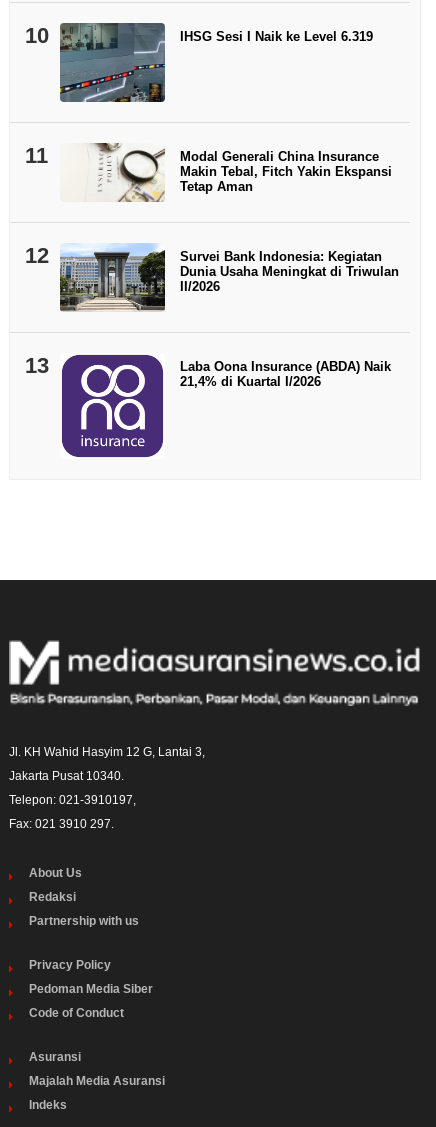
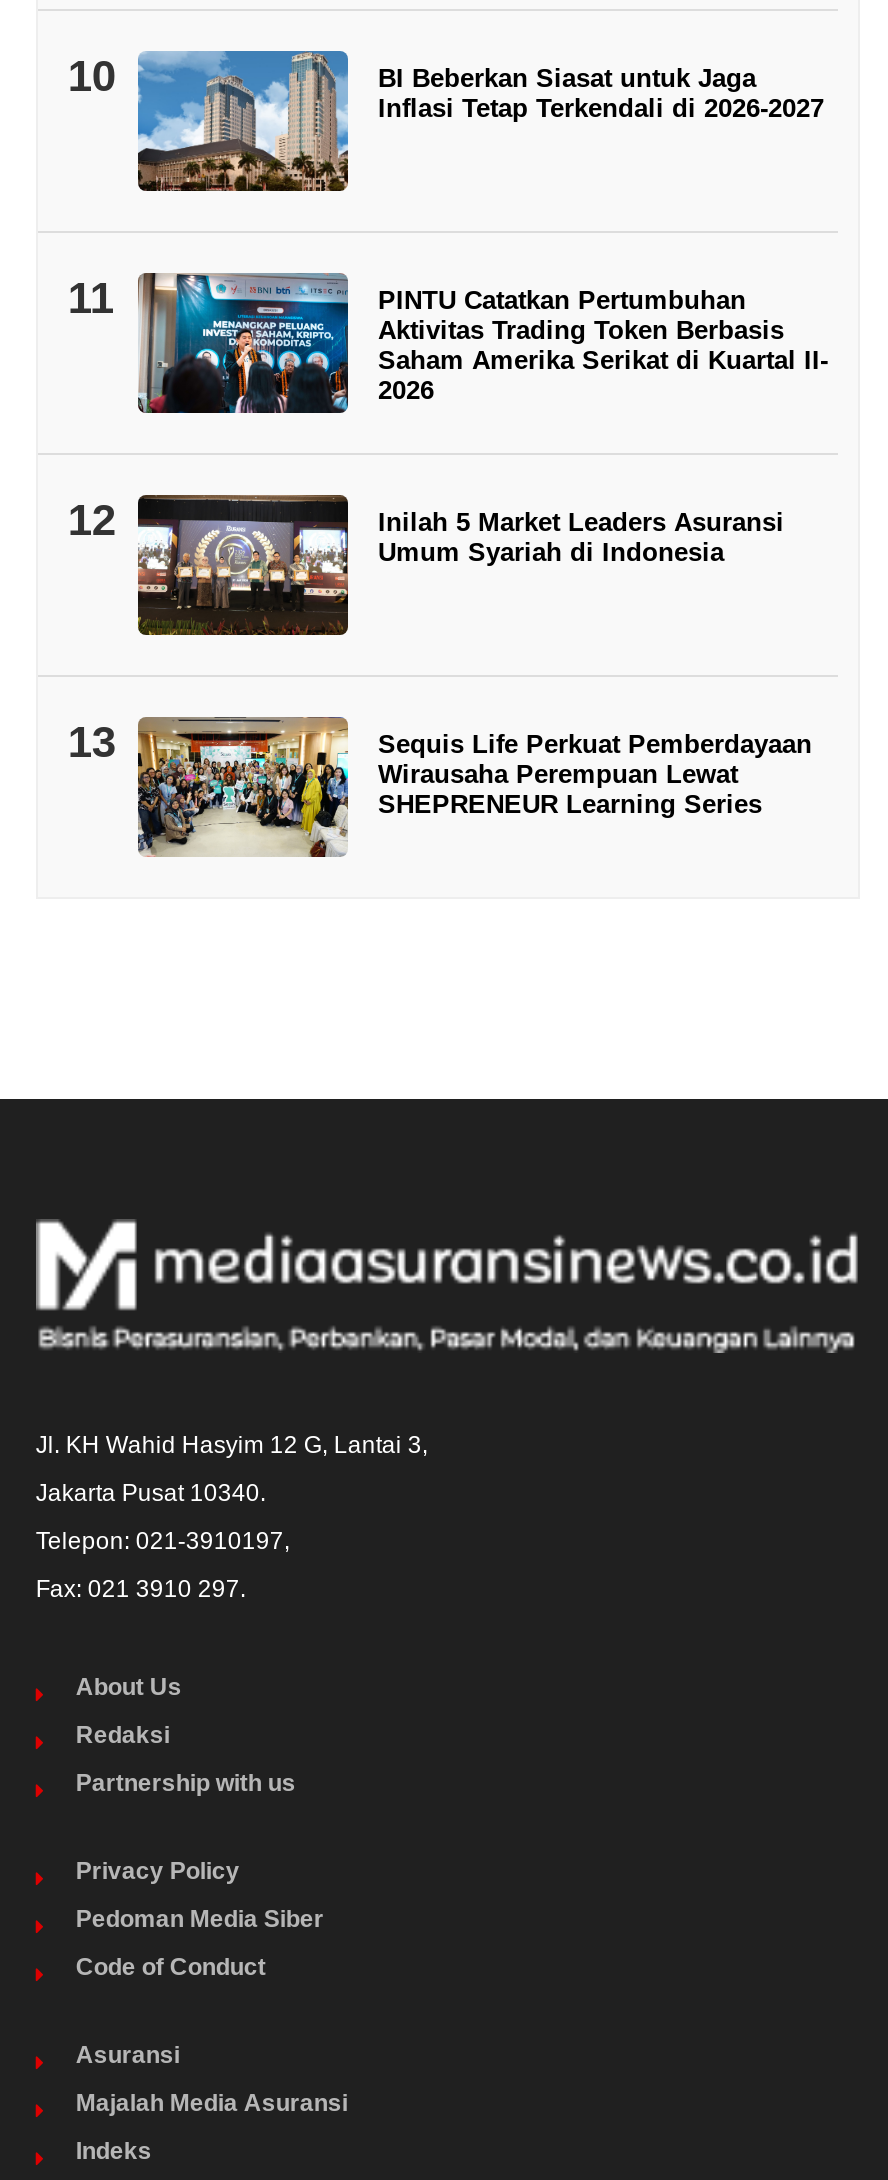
- [image]
- IHSG Sesi I Naik ke Level 6.319
+ [image]
+ BI Beberkan Siasat untuk Jaga
+ Inflasi Tetap Terkendali di 2026-2027

- [image]
- Modal Generali China Insurance
- Makin Tebal, Fitch Yakin Ekspansi
- Tetap Aman
+ [image]
+ PINTU Catatkan Pertumbuhan
+ Aktivitas Trading Token Berbasis
+ Saham Amerika Serikat di Kuartal II-
+ 2026

- [image]
- Survei Bank Indonesia: Kegiatan
- Dunia Usaha Meningkat di Triwulan
- II/2026
+ [image]
+ Inilah 5 Market Leaders Asuransi
+ Umum Syariah di Indonesia

- [image]
- Laba Oona Insurance (ABDA) Naik
- 21,4% di Kuartal I/2026
+ [image]
+ Sequis Life Perkuat Pemberdayaan
+ Wirausaha Perempuan Lewat
+ SHEPRENEUR Learning Series
